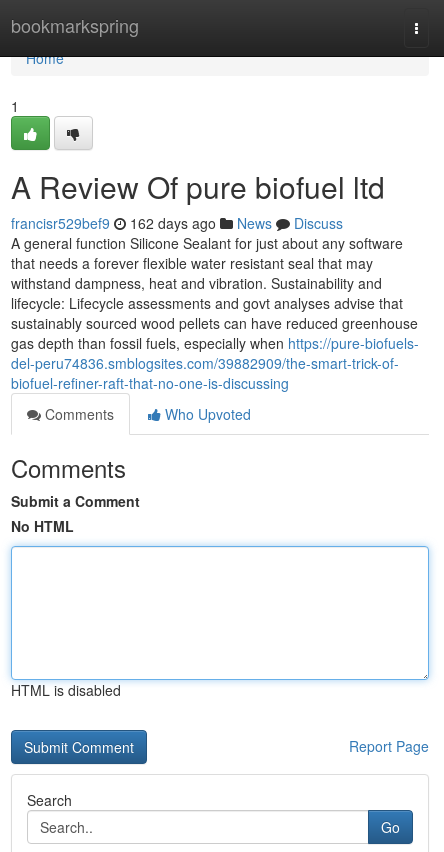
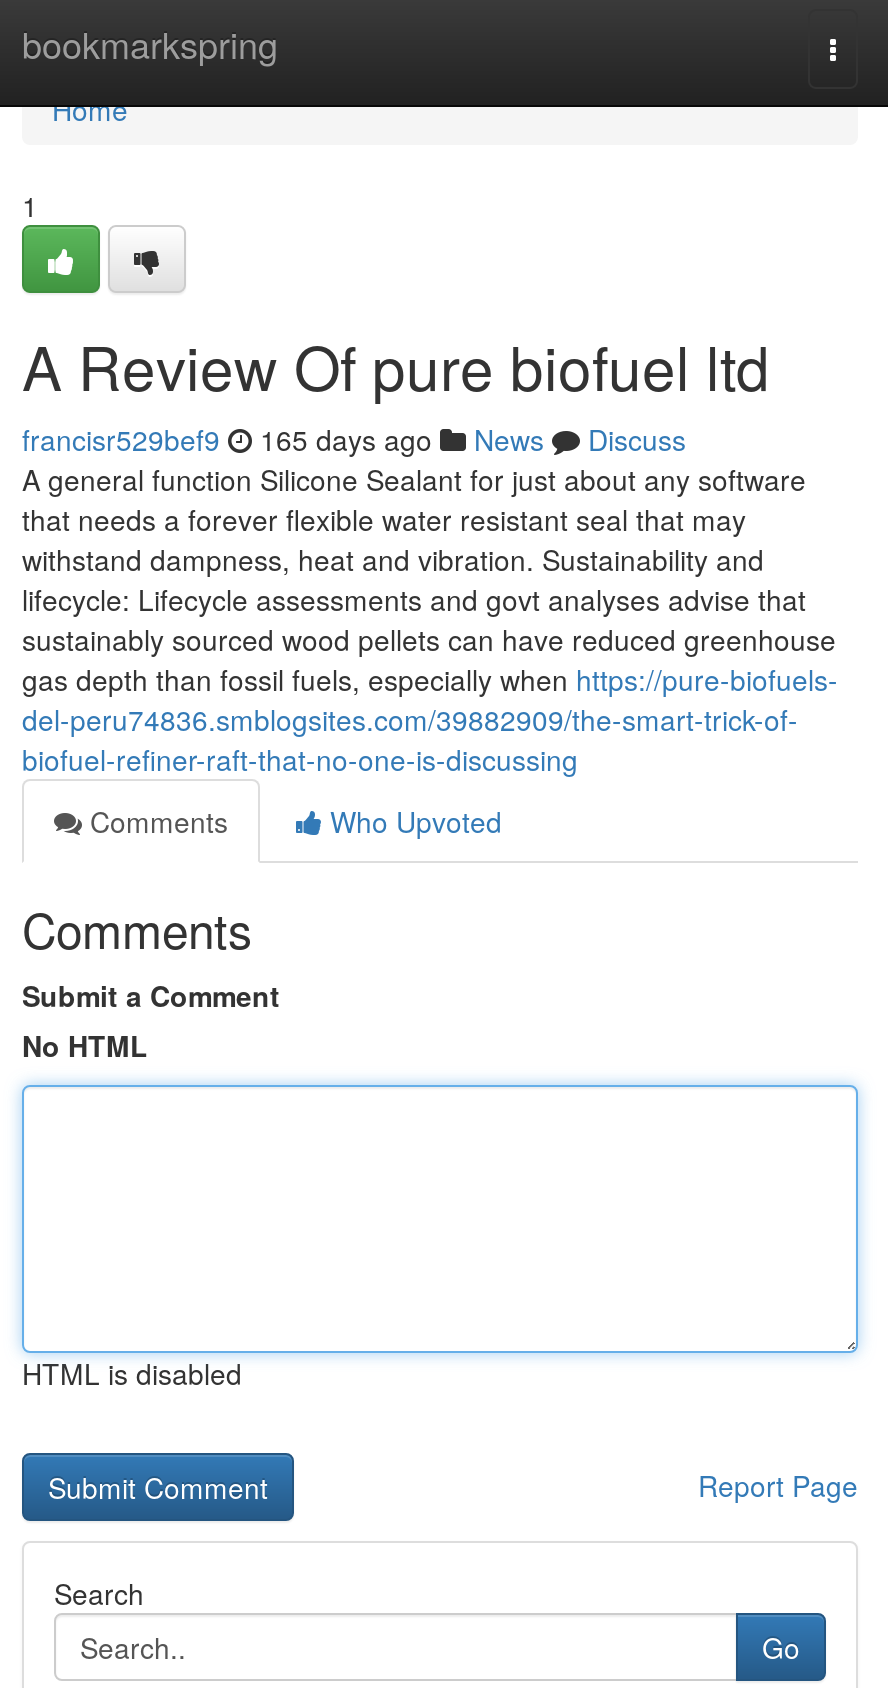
- francisr529bef9 162 days ago News Discuss
+ francisr529bef9 165 days ago News Discuss
